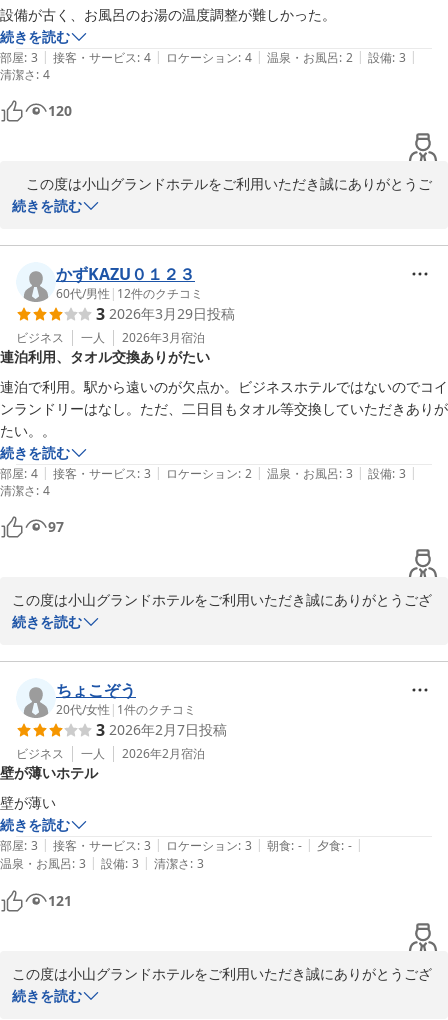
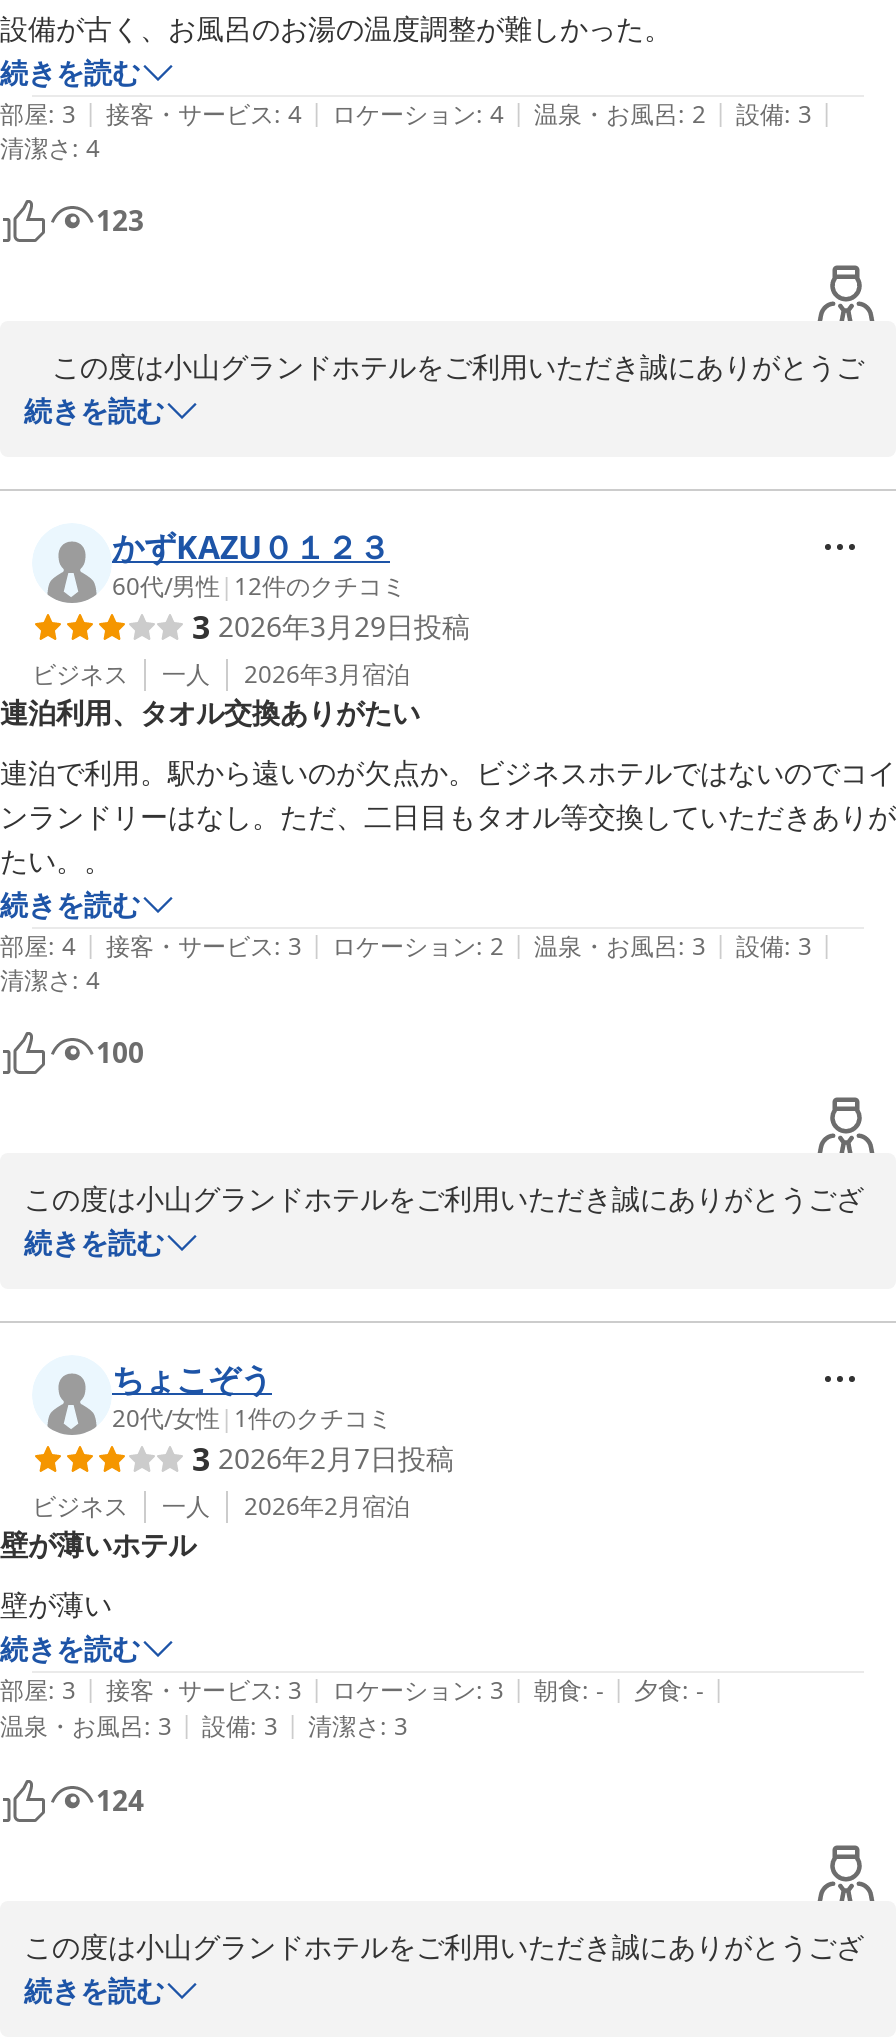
- 120
+ 123

- 97
+ 100

- 121
+ 124
